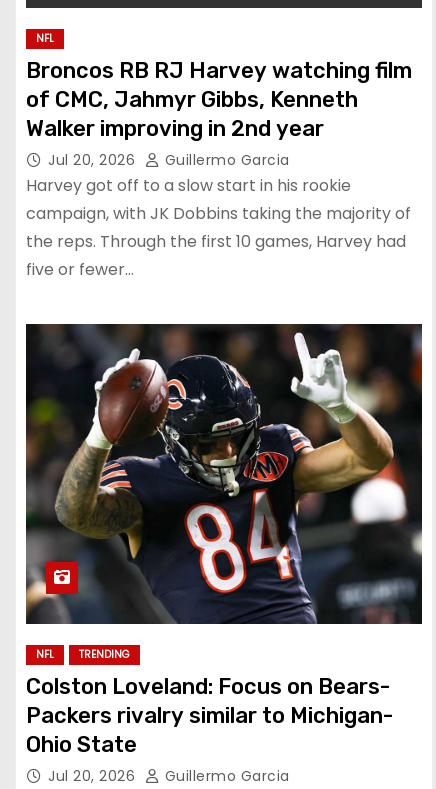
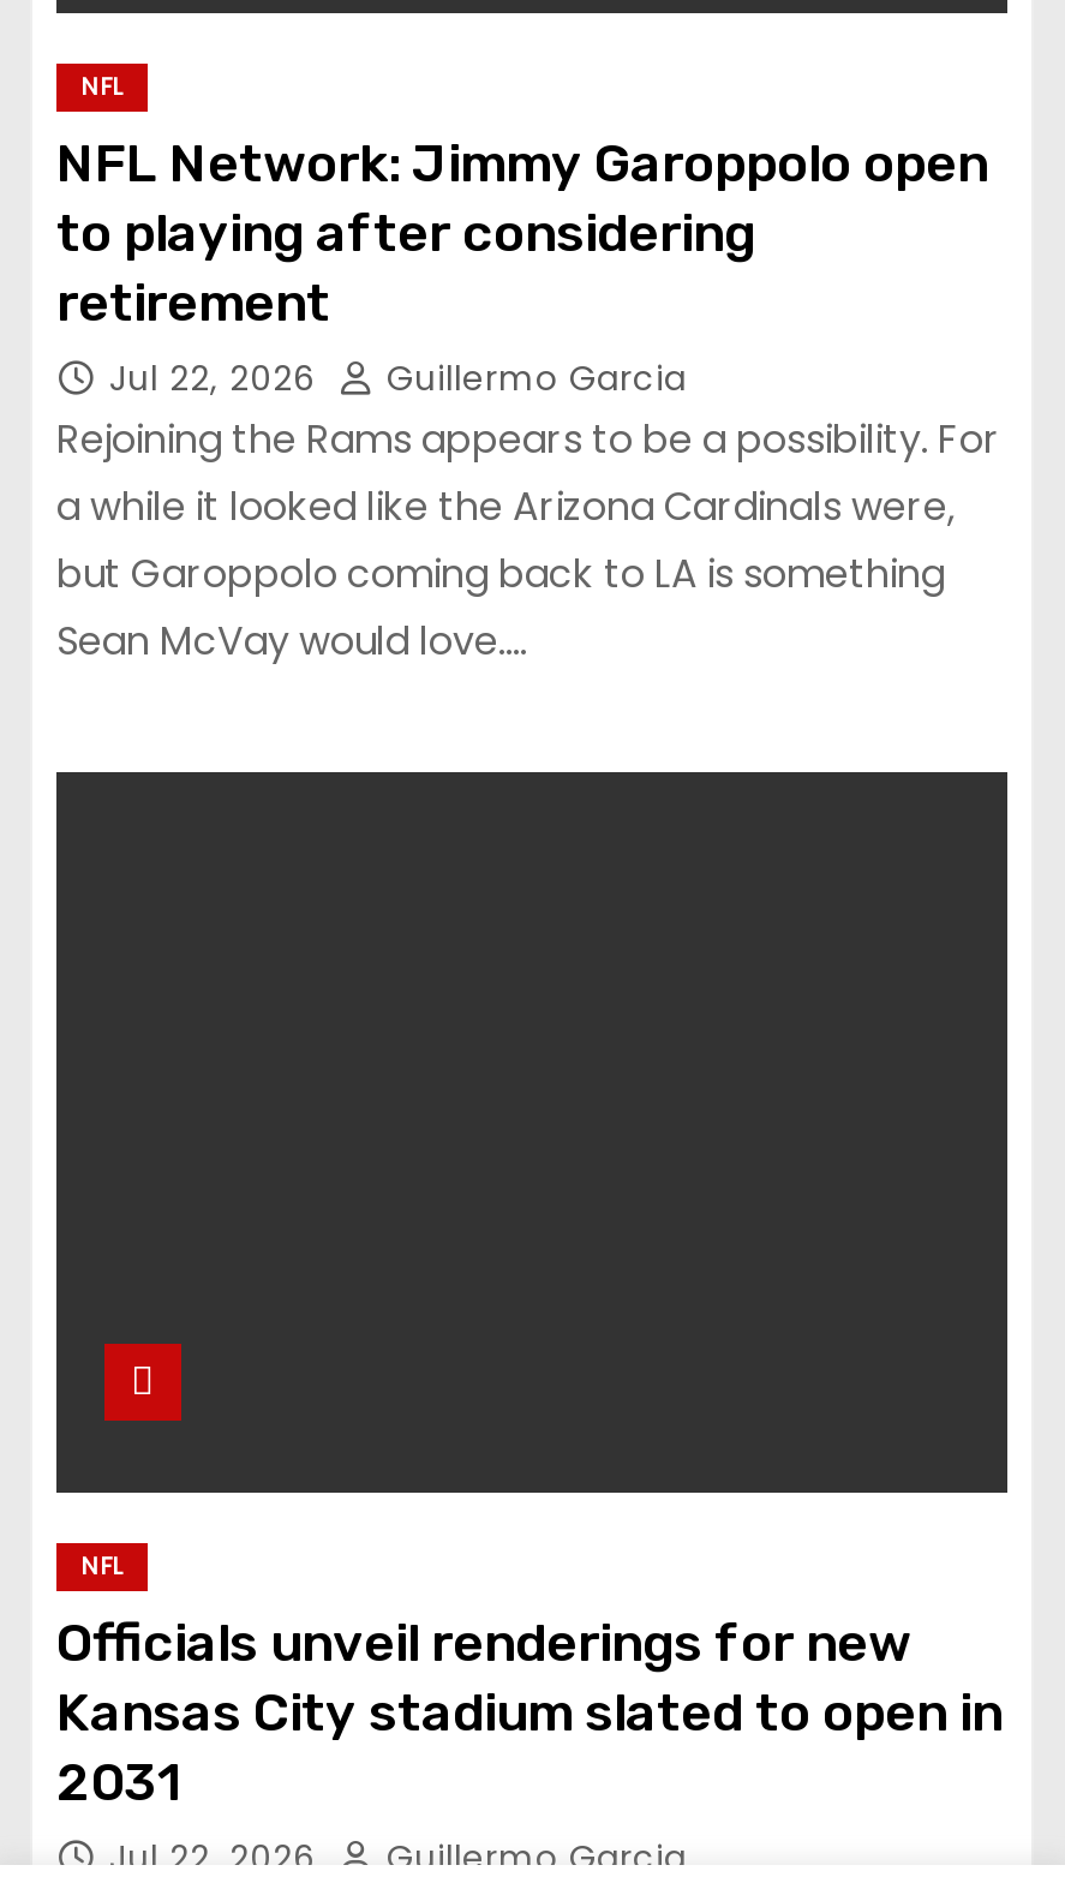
- Broncos RB RJ Harvey watching film
- of CMC, Jahmyr Gibbs, Kenneth
- Walker improving in 2nd year
- Jul 20, 2026
+ NFL Network: Jimmy Garoppolo open
+ to playing after considering
+ retirement
+ Jul 22, 2026

- Harvey got off to a slow start in his rookie
- campaign, with JK Dobbins taking the majority of
- the reps. Through the first 10 games, Harvey had
- five or fewer…
+ Rejoining the Rams appears to be a possibility. For
+ a while it looked like the Arizona Cardinals were,
+ but Garoppolo coming back to LA is something
+ Sean McVay would love.…

- [image]

- TRENDING
- Colston Loveland: Focus on Bears-
- Packers rivalry similar to Michigan-
- Ohio State
- Jul 20, 2026
+ Officials unveil renderings for new
+ Kansas City stadium slated to open in
+ 2031
+ Jul 22, 2026
